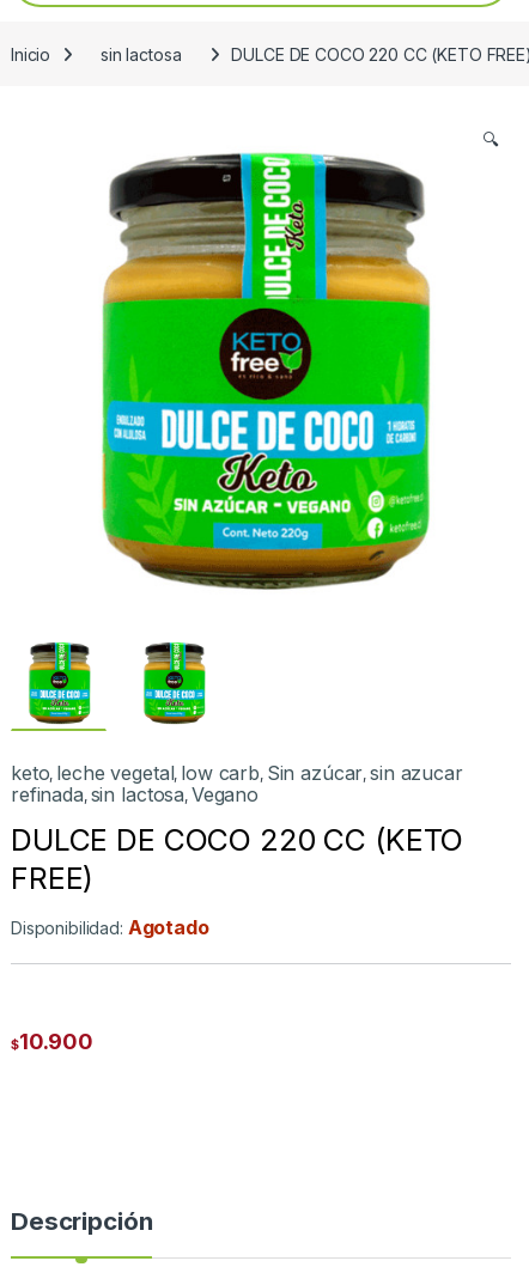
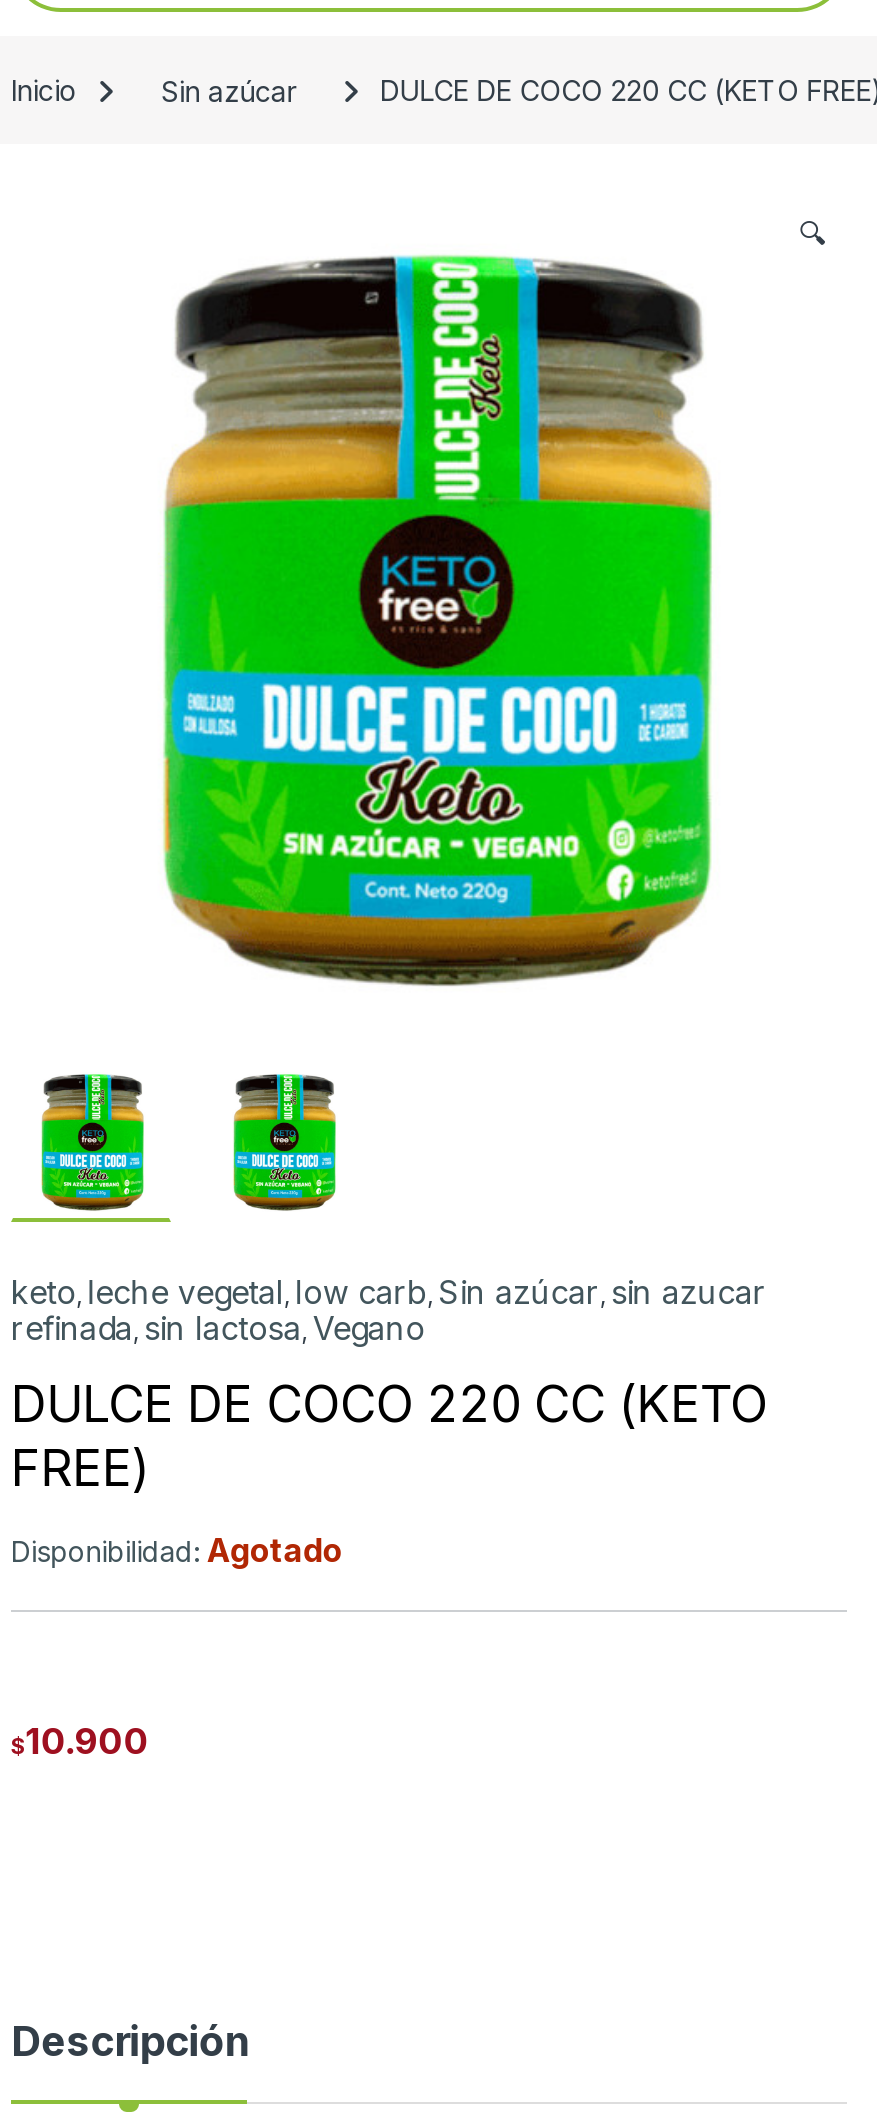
- sin lactosa
+ Sin azúcar
